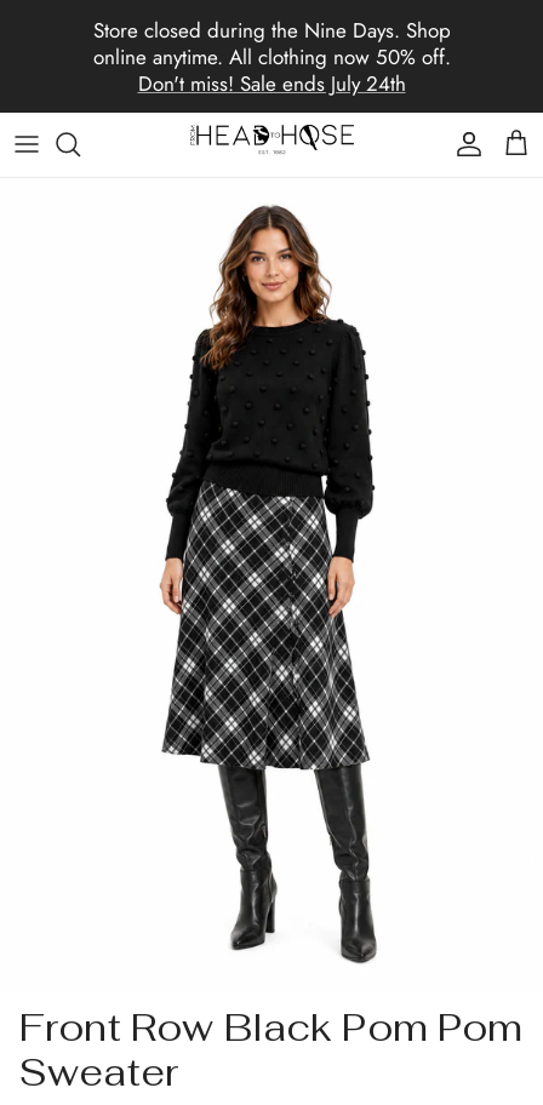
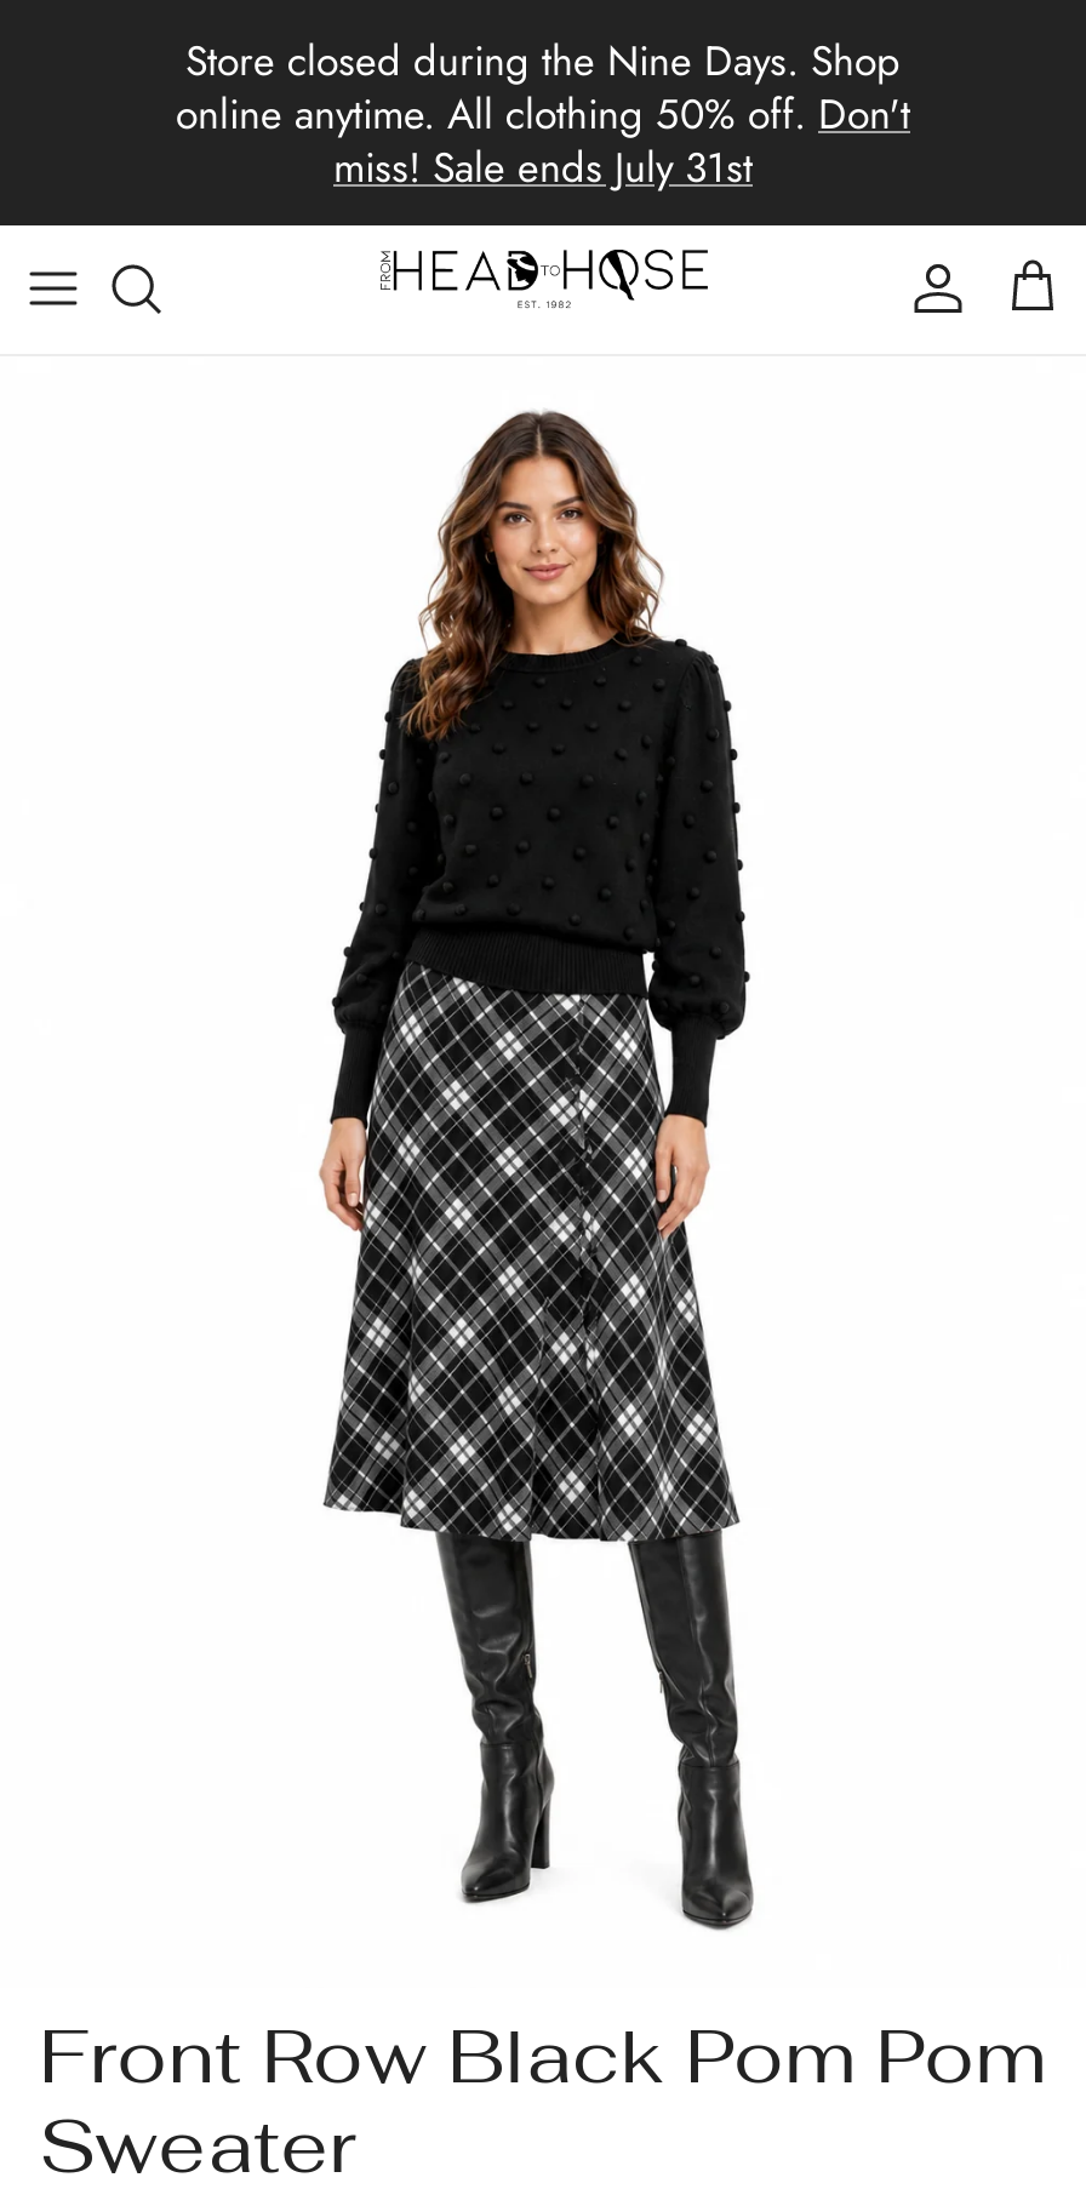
- online anytime. All clothing now 50% off.
- Don't miss! Sale ends July 24th
+ online anytime. All clothing 50% off. Don't
+ miss! Sale ends July 31st
